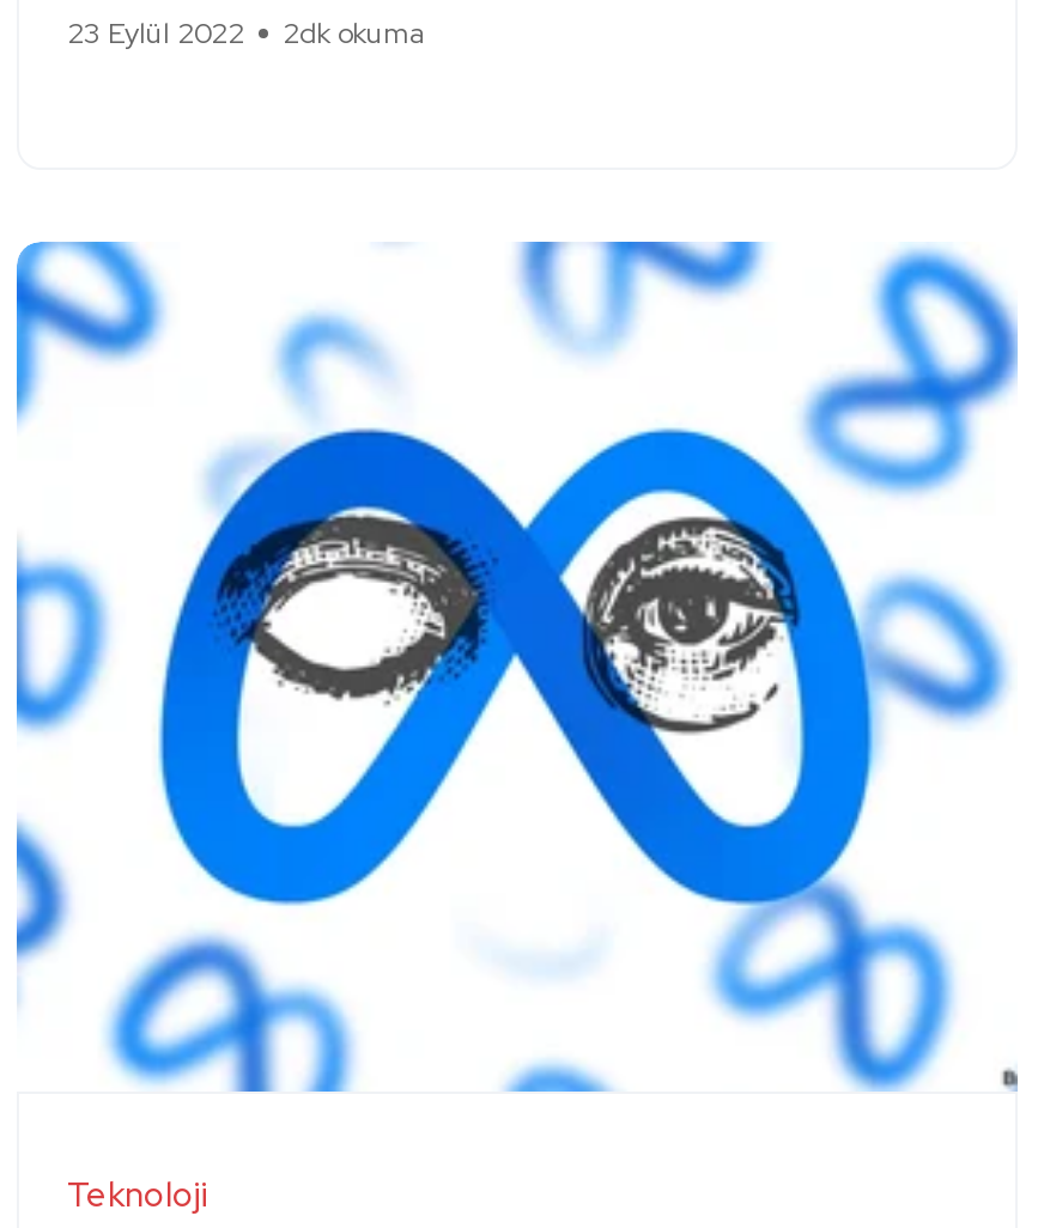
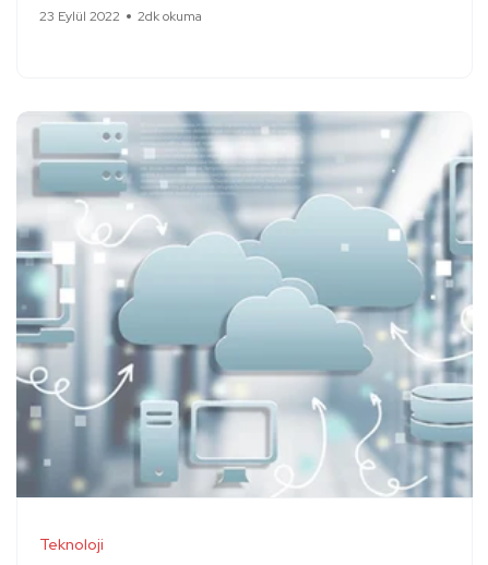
- [image]
+ [image]
